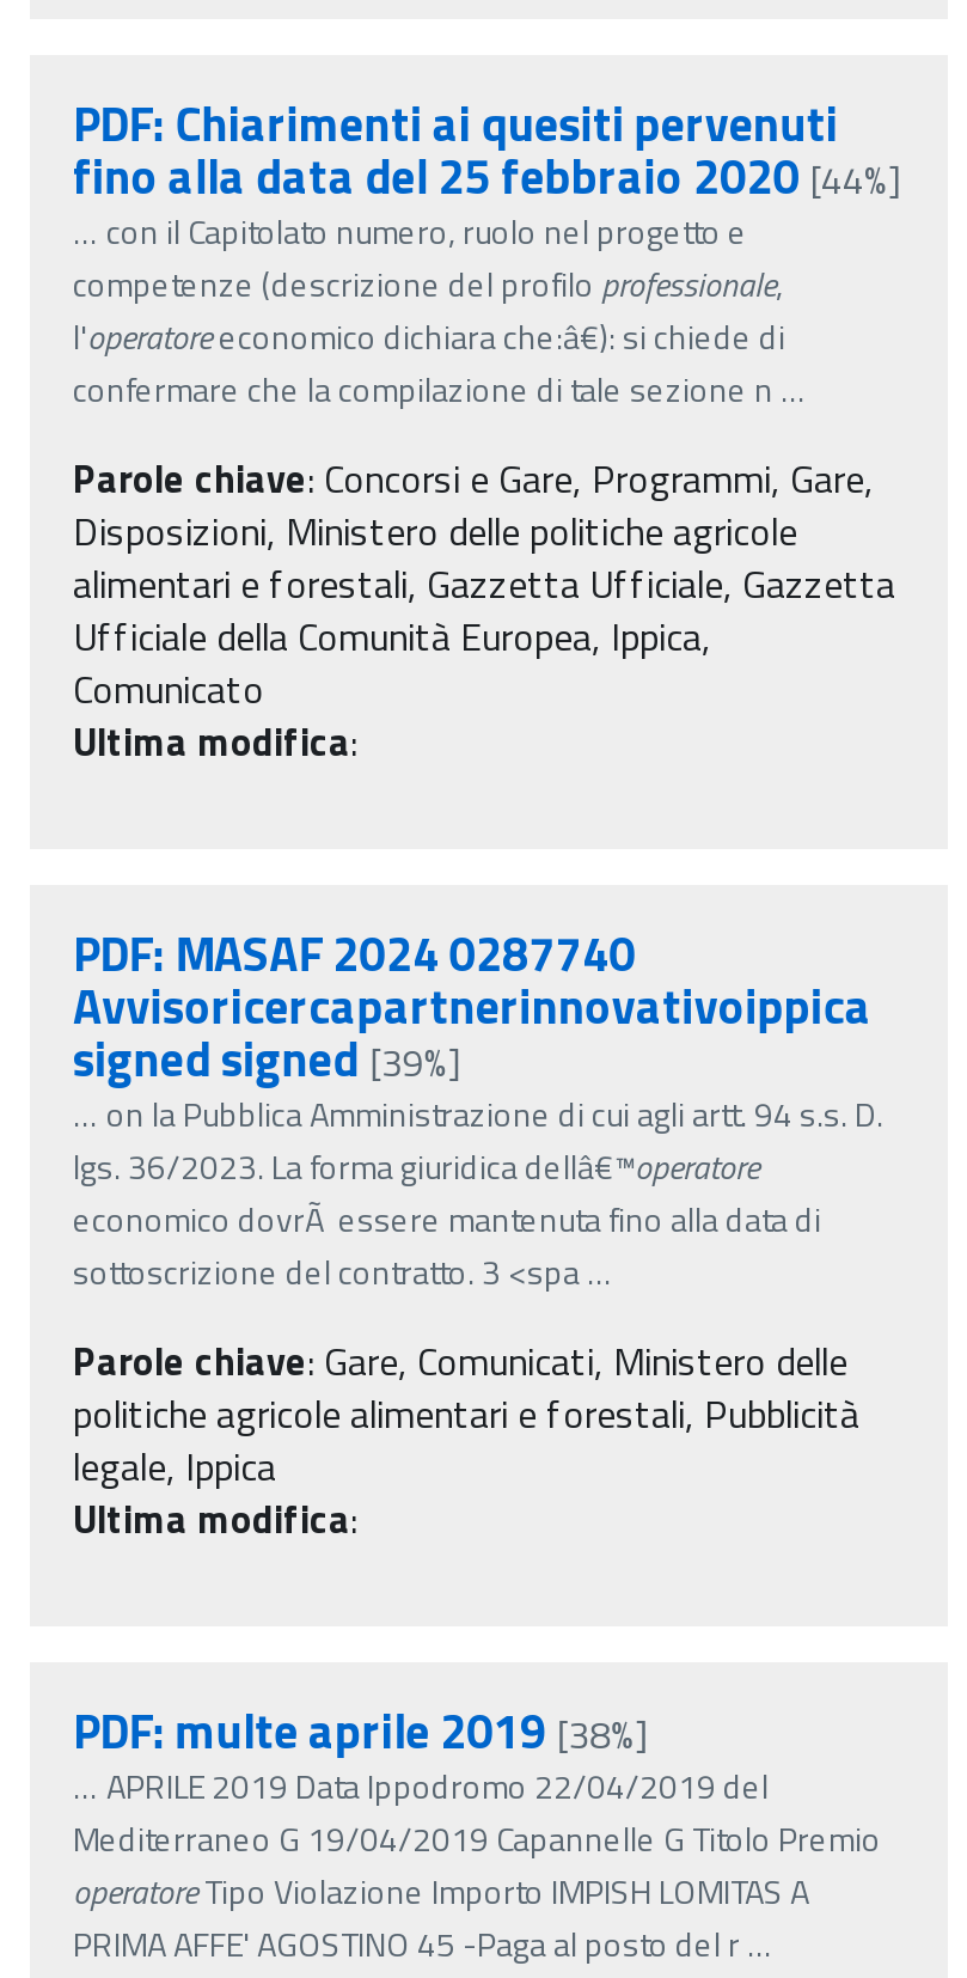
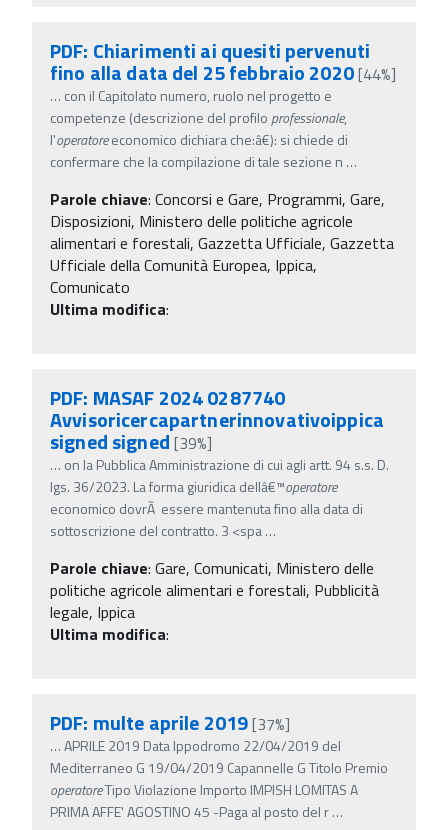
- PDF: multe aprile 2019 [38%]
+ PDF: multe aprile 2019 [37%]
